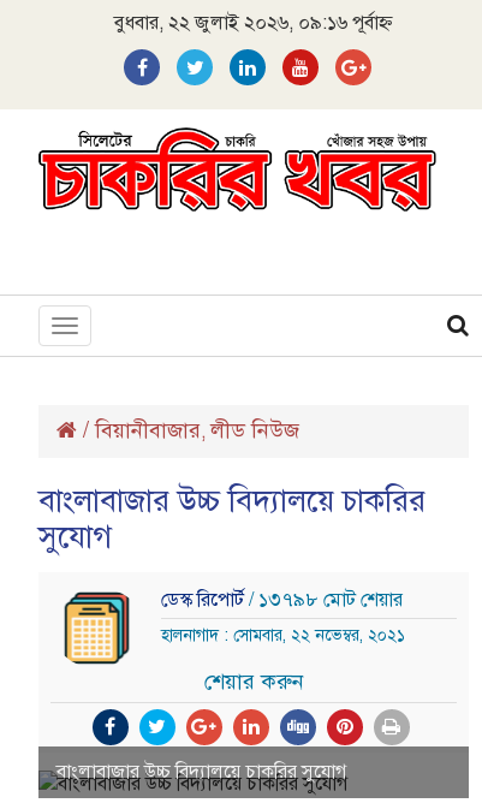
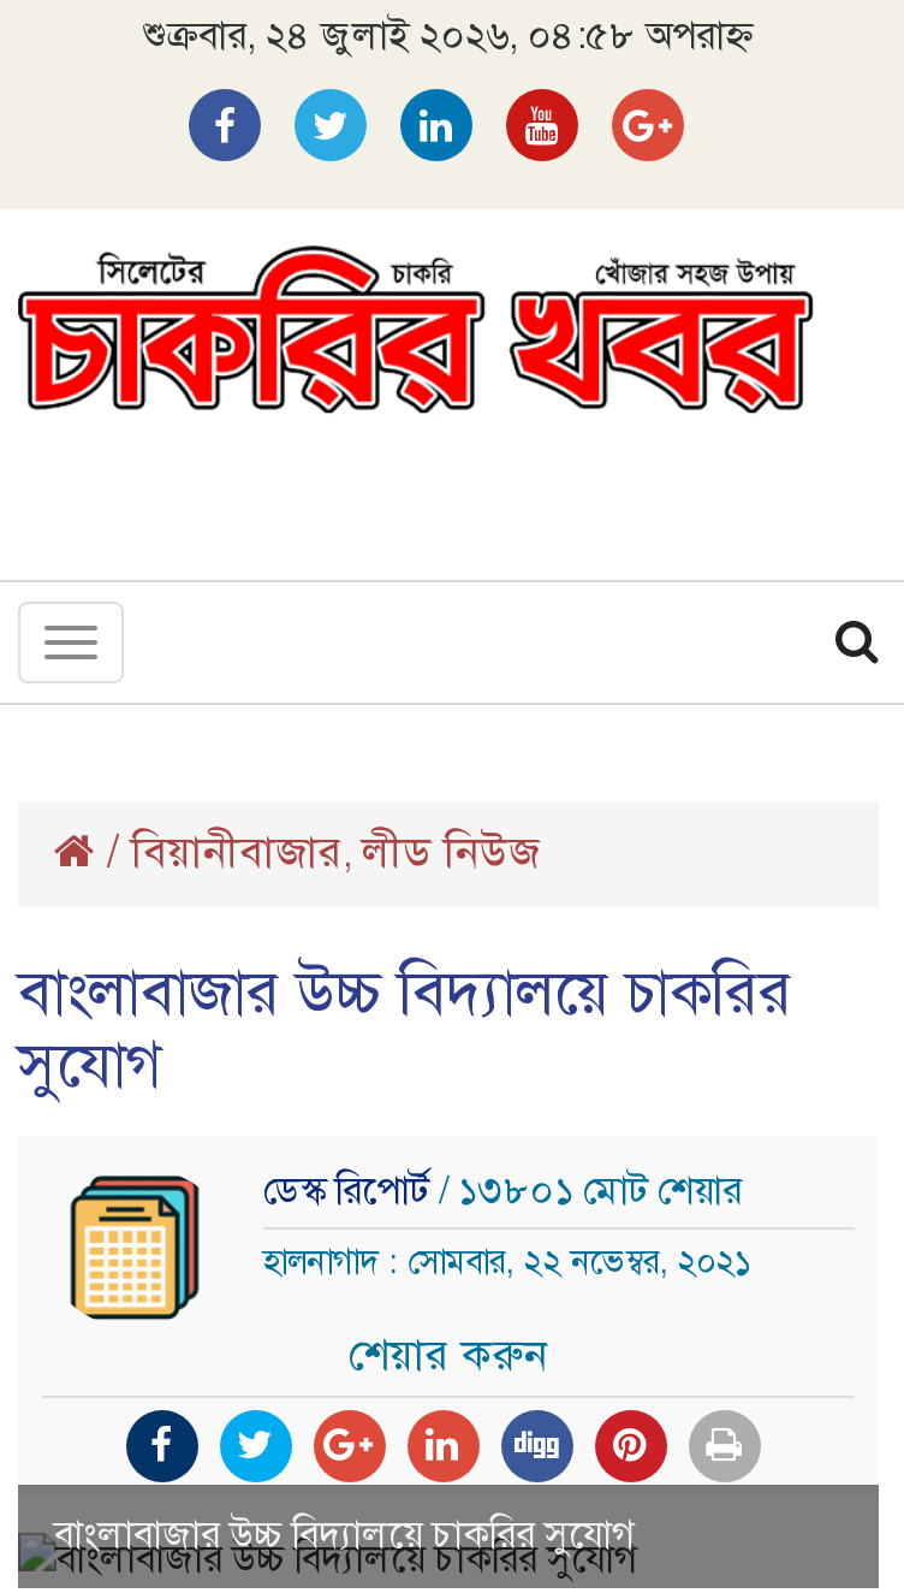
- বুধবার, ২২ জুলাই ২০২৬, ০৯:১৬ পূর্বাহ্ন
+ শুক্রবার, ২৪ জুলাই ২০২৬, ০৪:৫৮ অপরাহ্ন

- ডেস্ক রিপোর্ট / ১৩৭৯৮ মোট শেয়ার
+ ডেস্ক রিপোর্ট / ১৩৮০১ মোট শেয়ার
